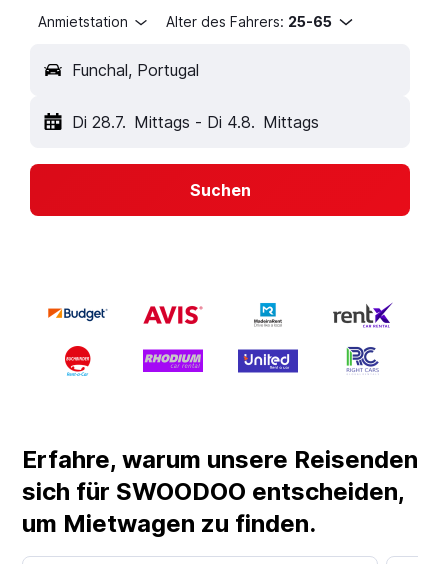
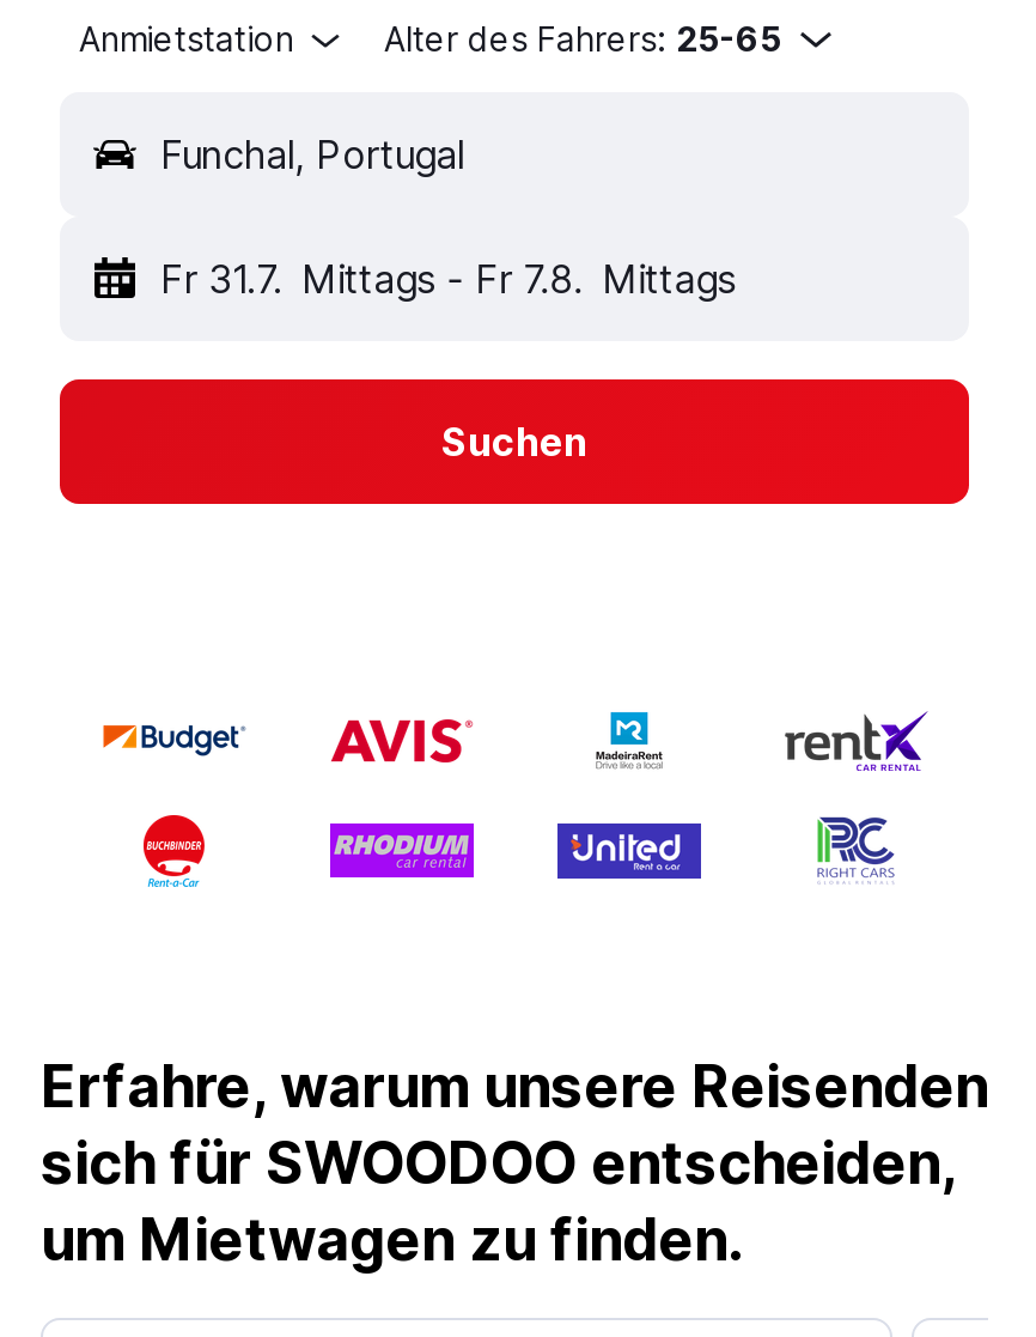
- Di 28.7. Mittags - Di 4.8. Mittags
+ Fr 31.7. Mittags - Fr 7.8. Mittags
